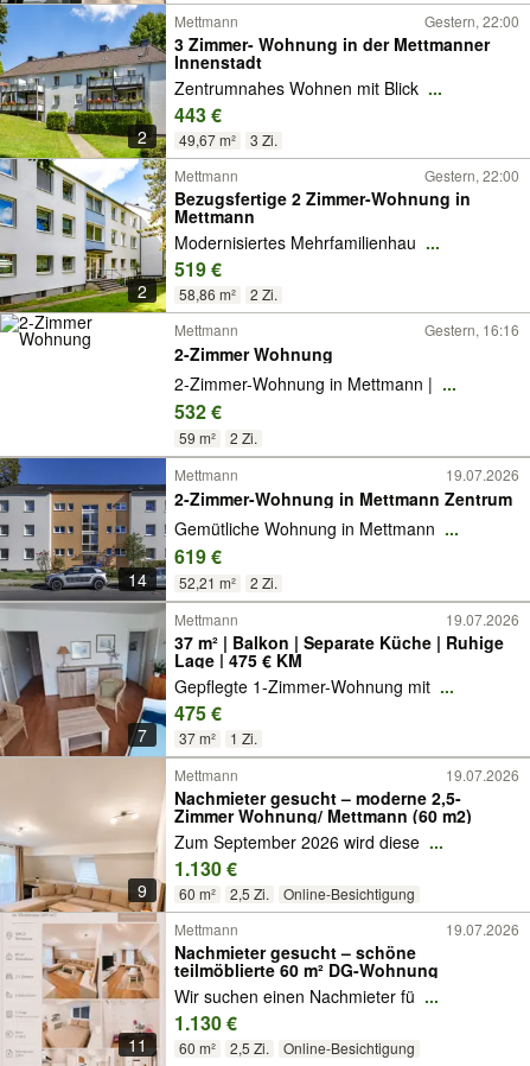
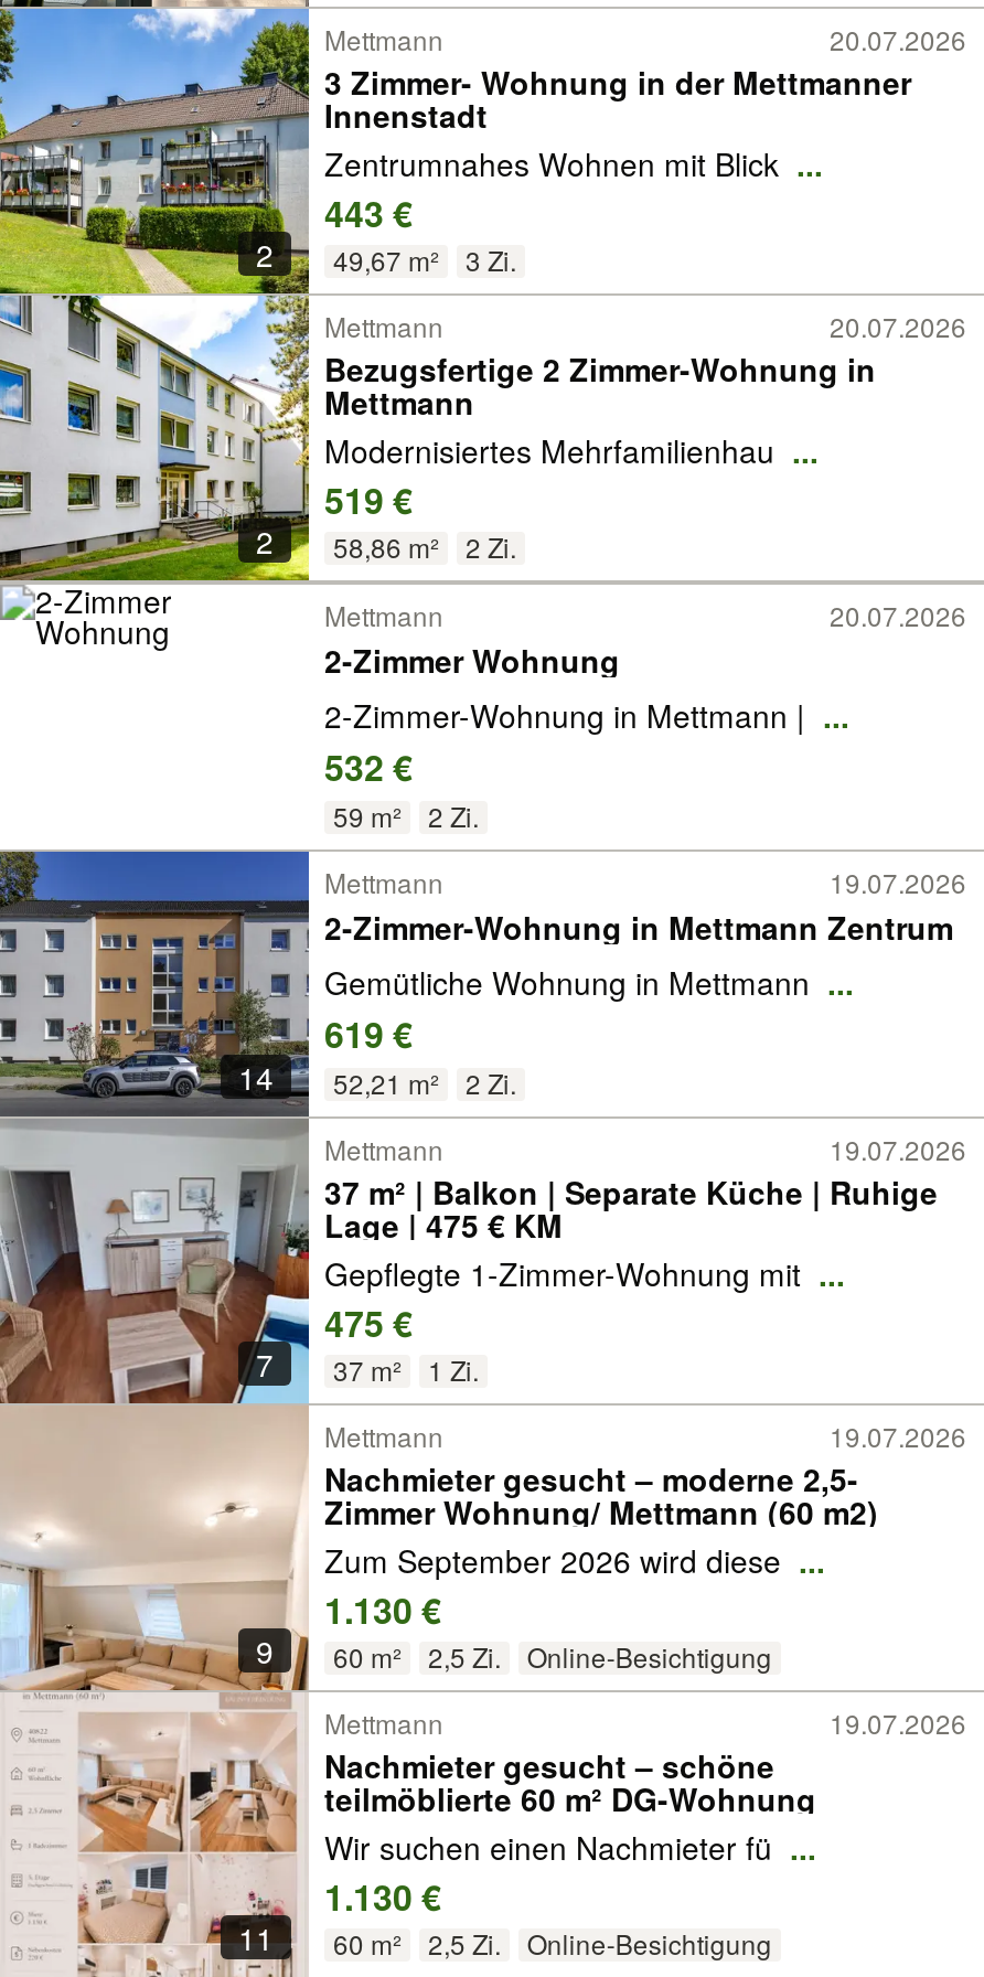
- Gestern, 22:00
+ 20.07.2026

- Gestern, 22:00
+ 20.07.2026

- Gestern, 16:16
+ 20.07.2026
